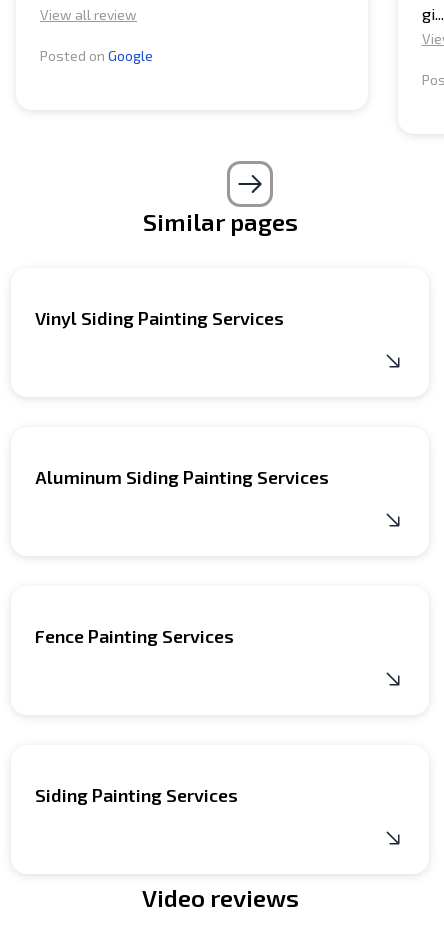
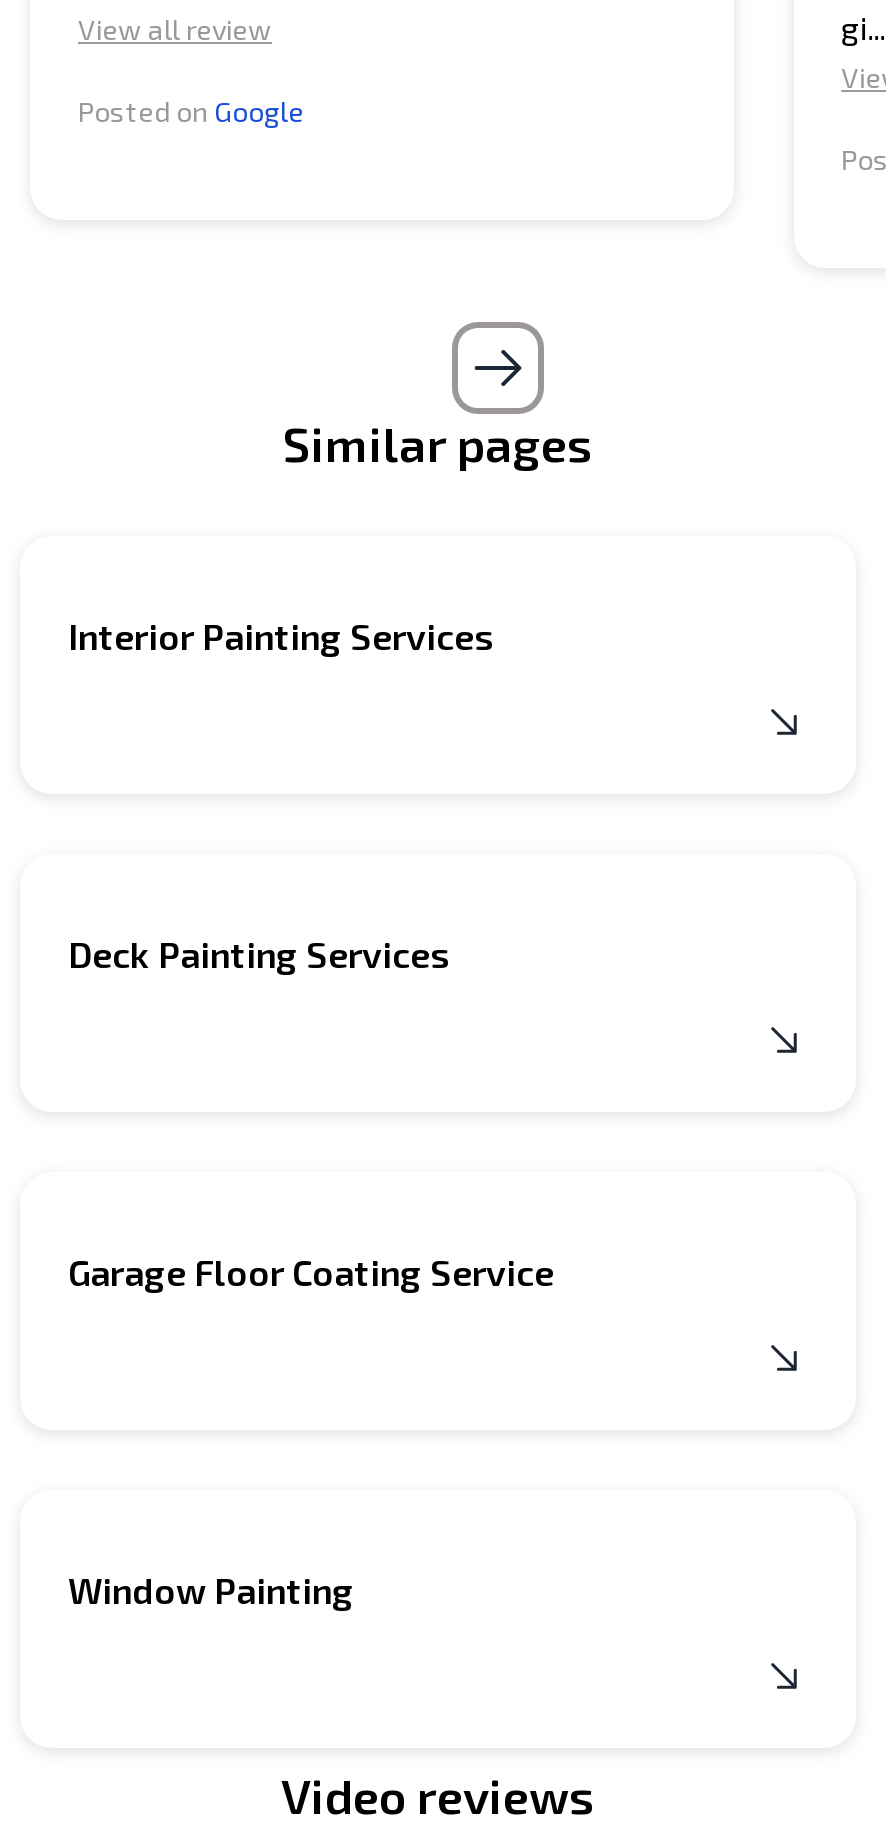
- Vinyl Siding Painting Services
+ Interior Painting Services

- Aluminum Siding Painting Services
+ Deck Painting Services

- Fence Painting Services
+ Garage Floor Coating Service

- Siding Painting Services
+ Window Painting
